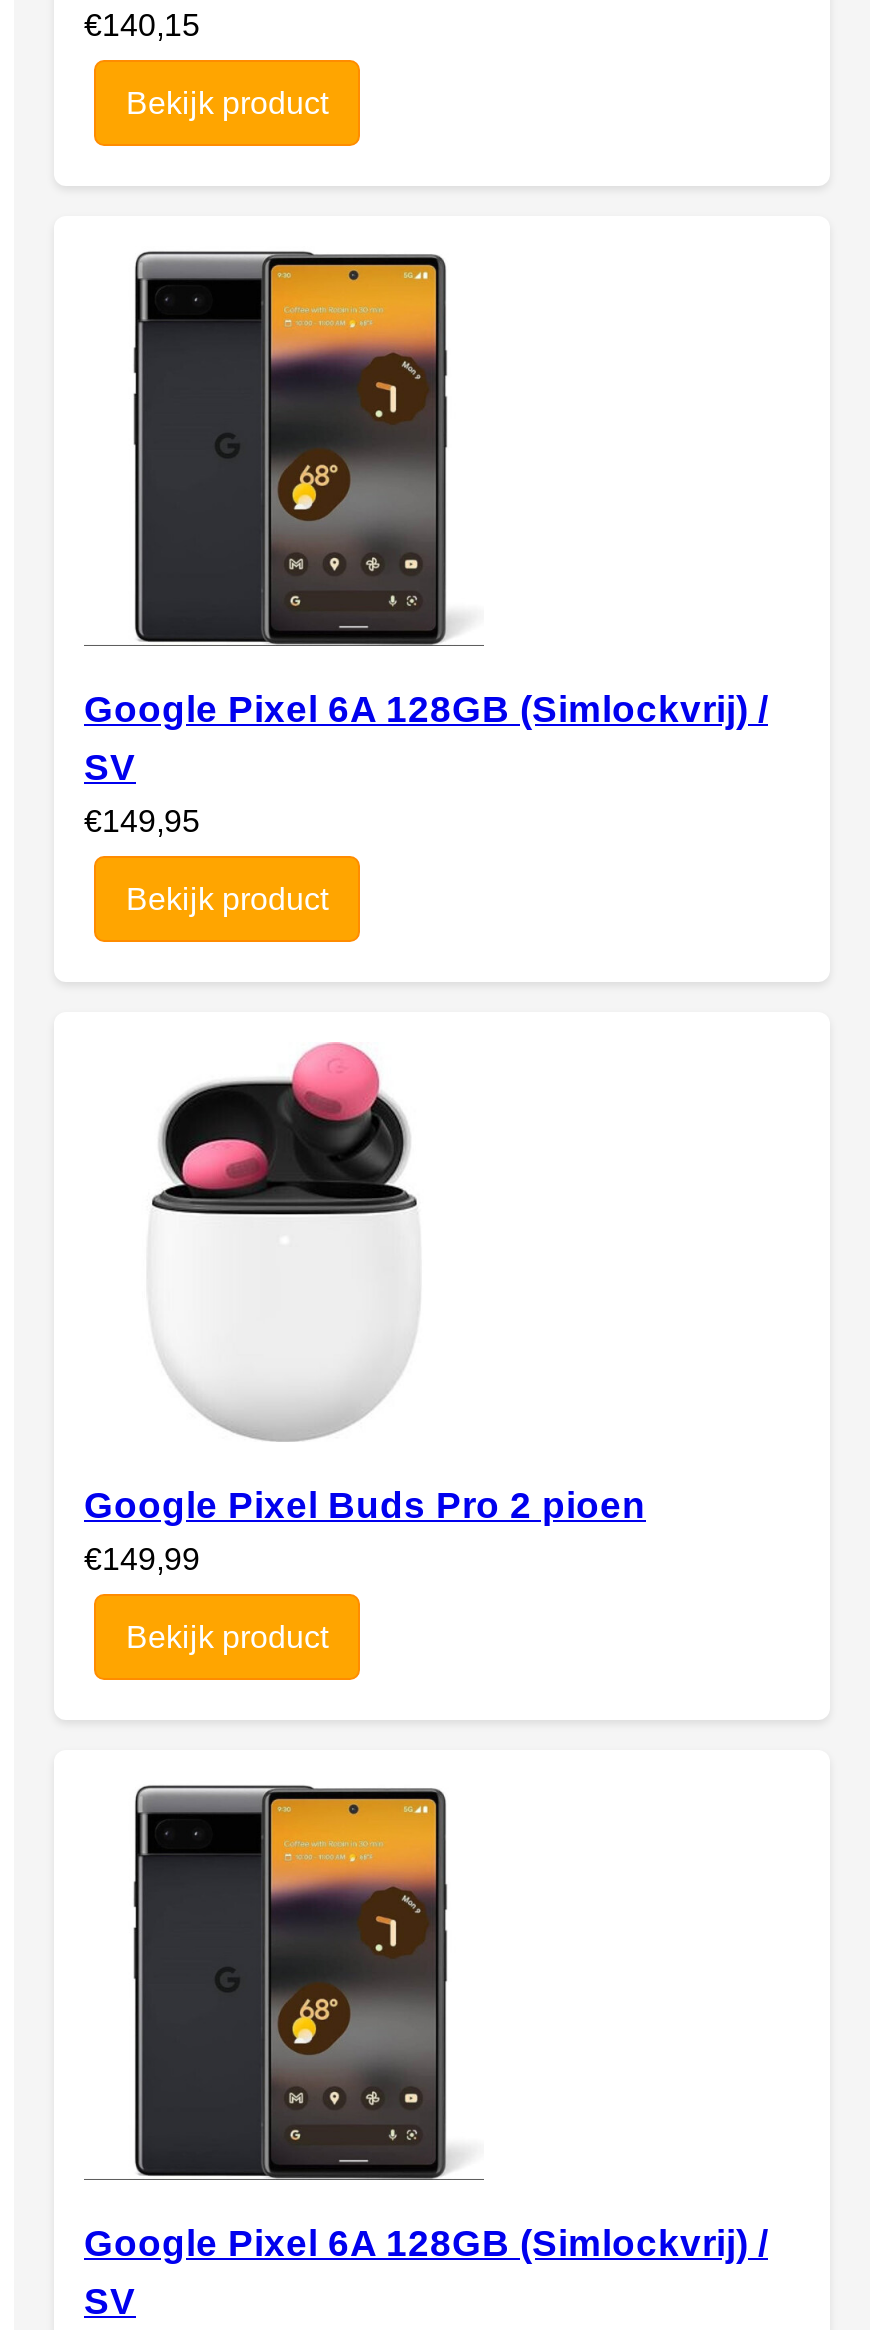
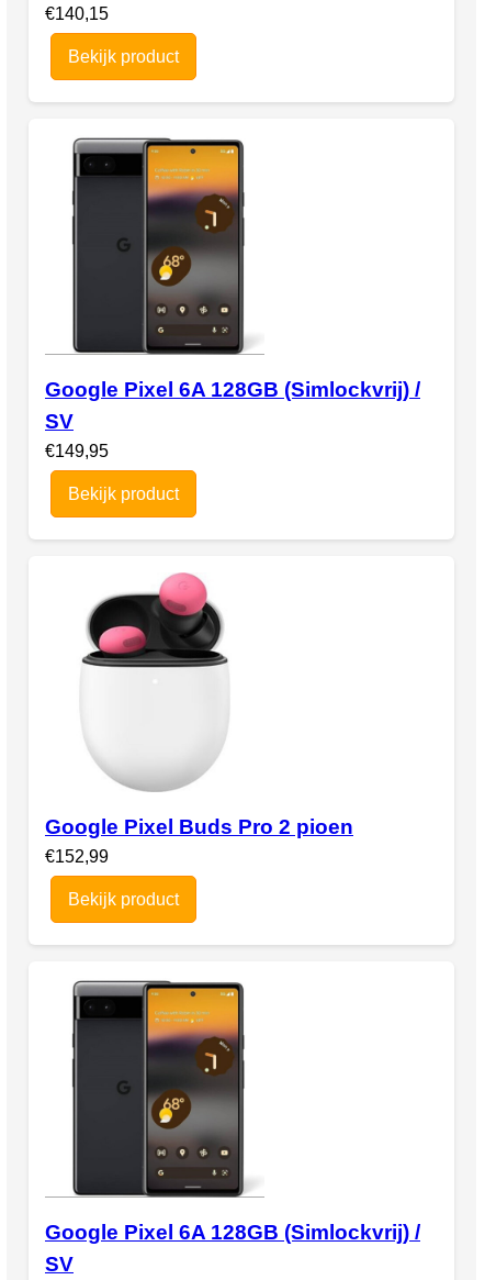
- €149,99
+ €152,99
